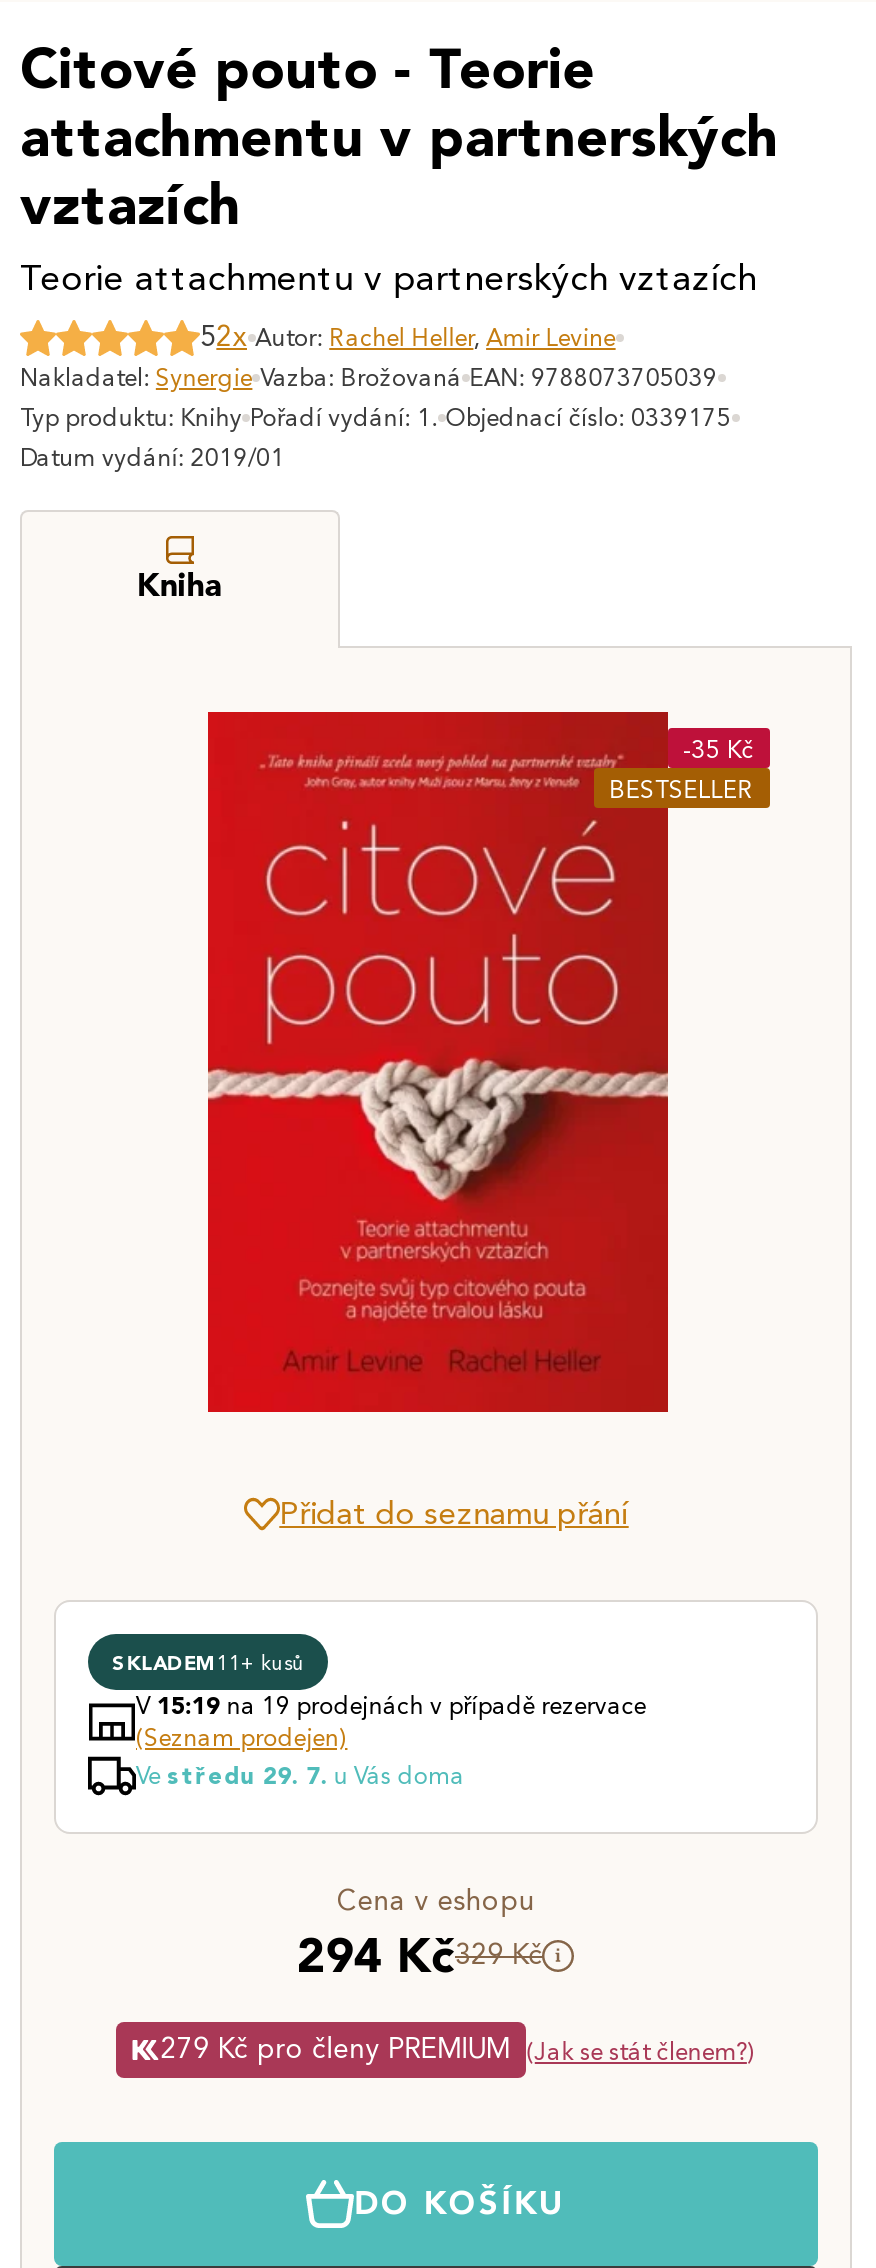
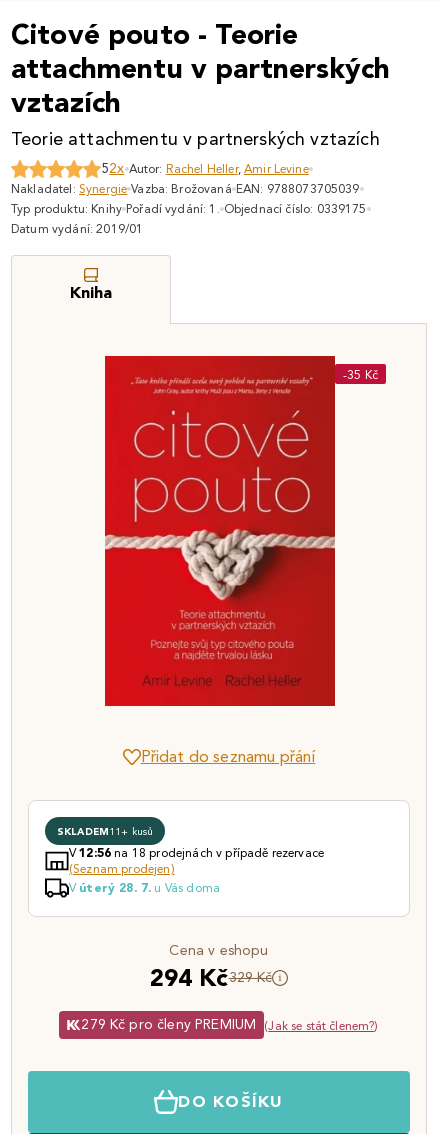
- BESTSELLER

- V15:19na 19 prodejnách v případě rezervace
+ V12:56na 18 prodejnách v případě rezervace

- Ve středu 29. 7. u Vás doma
+ V úterý 28. 7. u Vás doma
